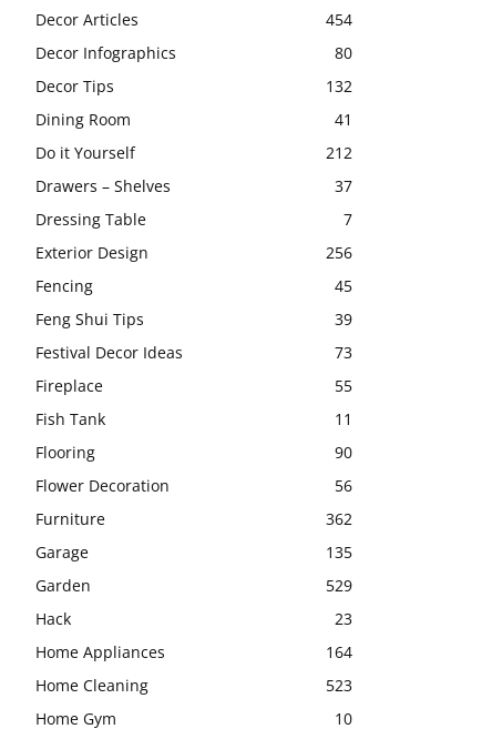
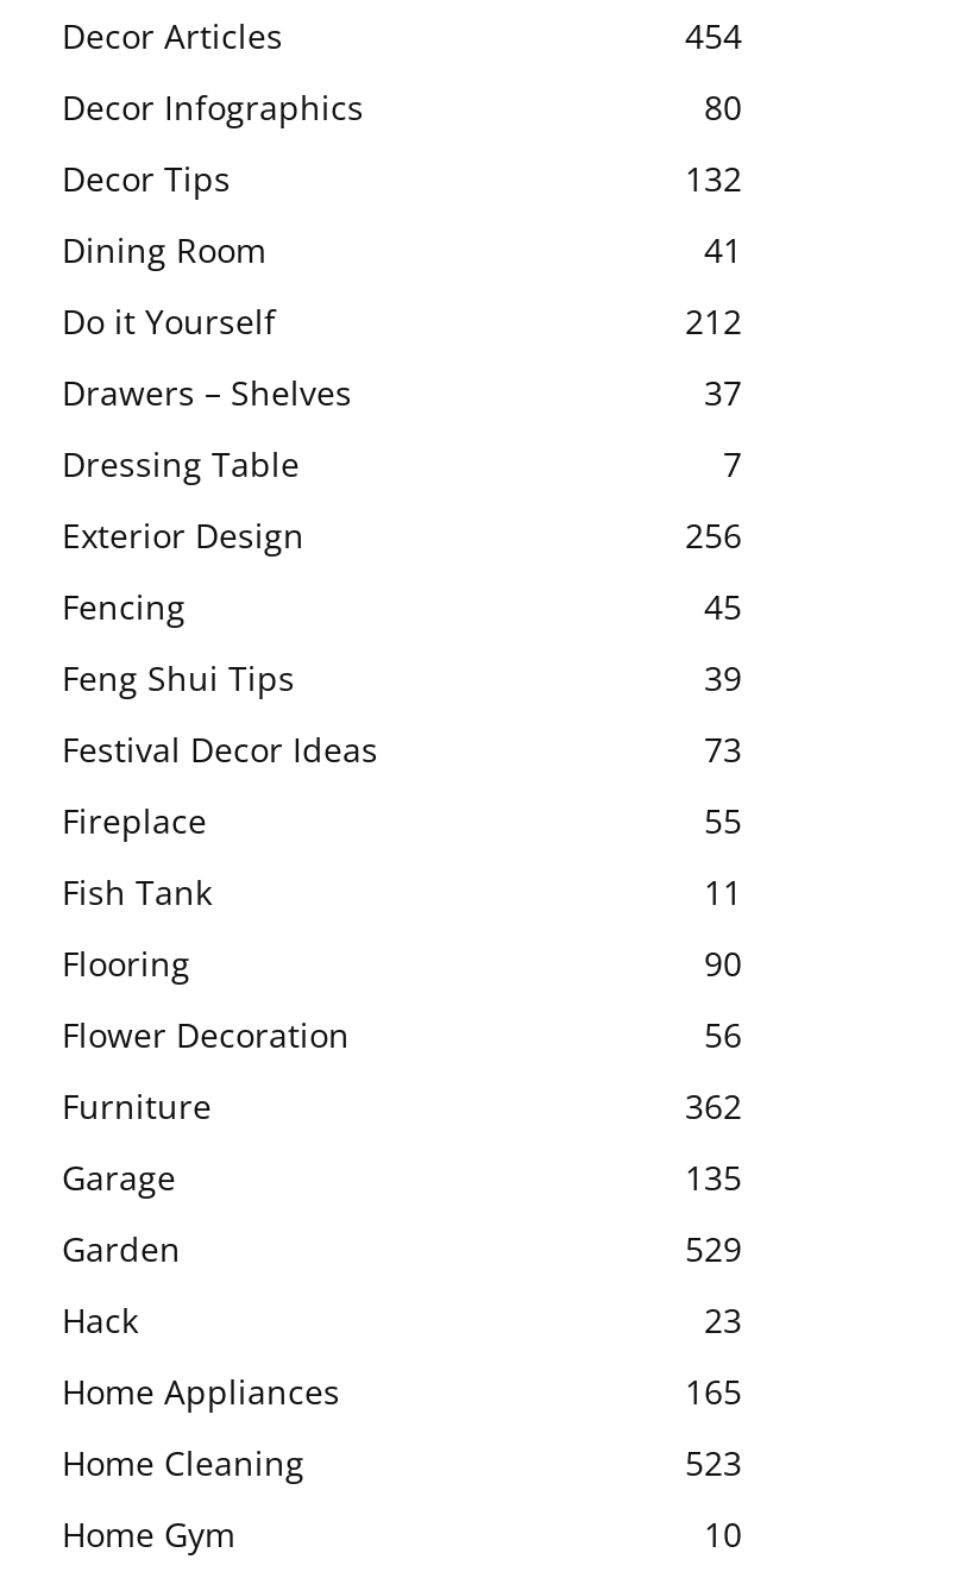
- 164
+ 165
